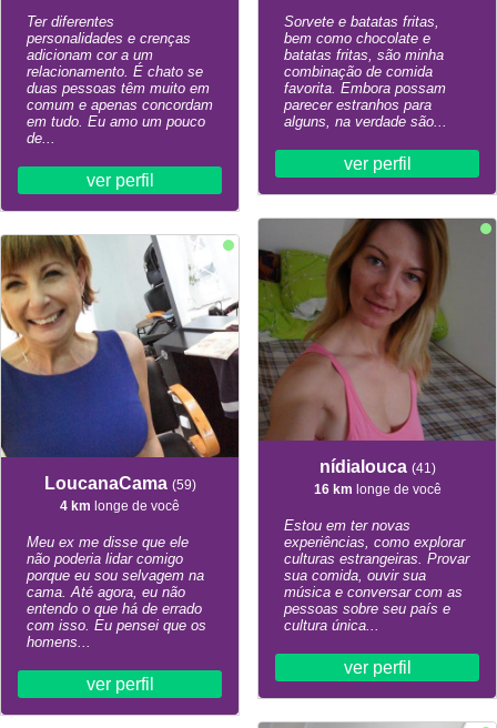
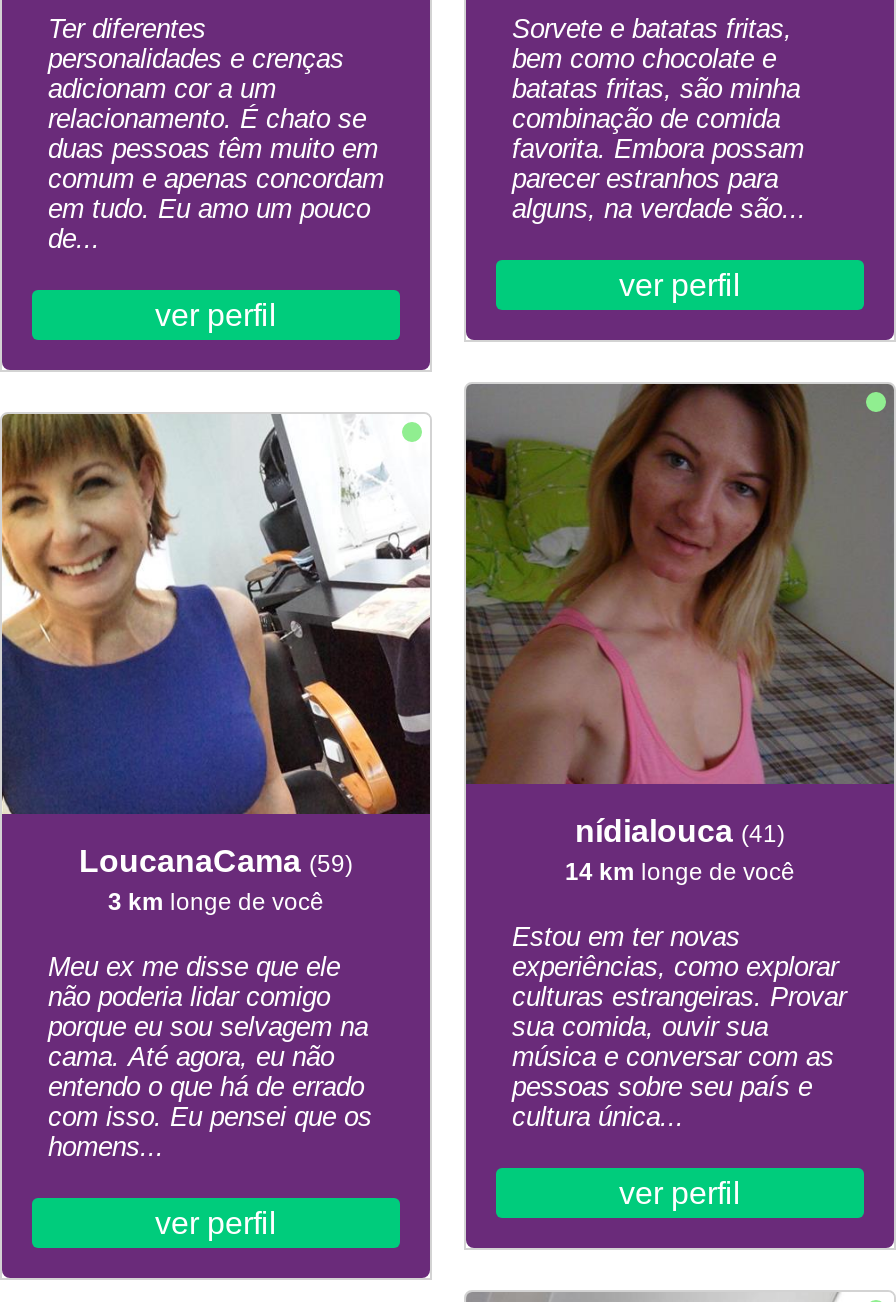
- 16 km longe de você
+ 14 km longe de você

- 4 km longe de você
+ 3 km longe de você
